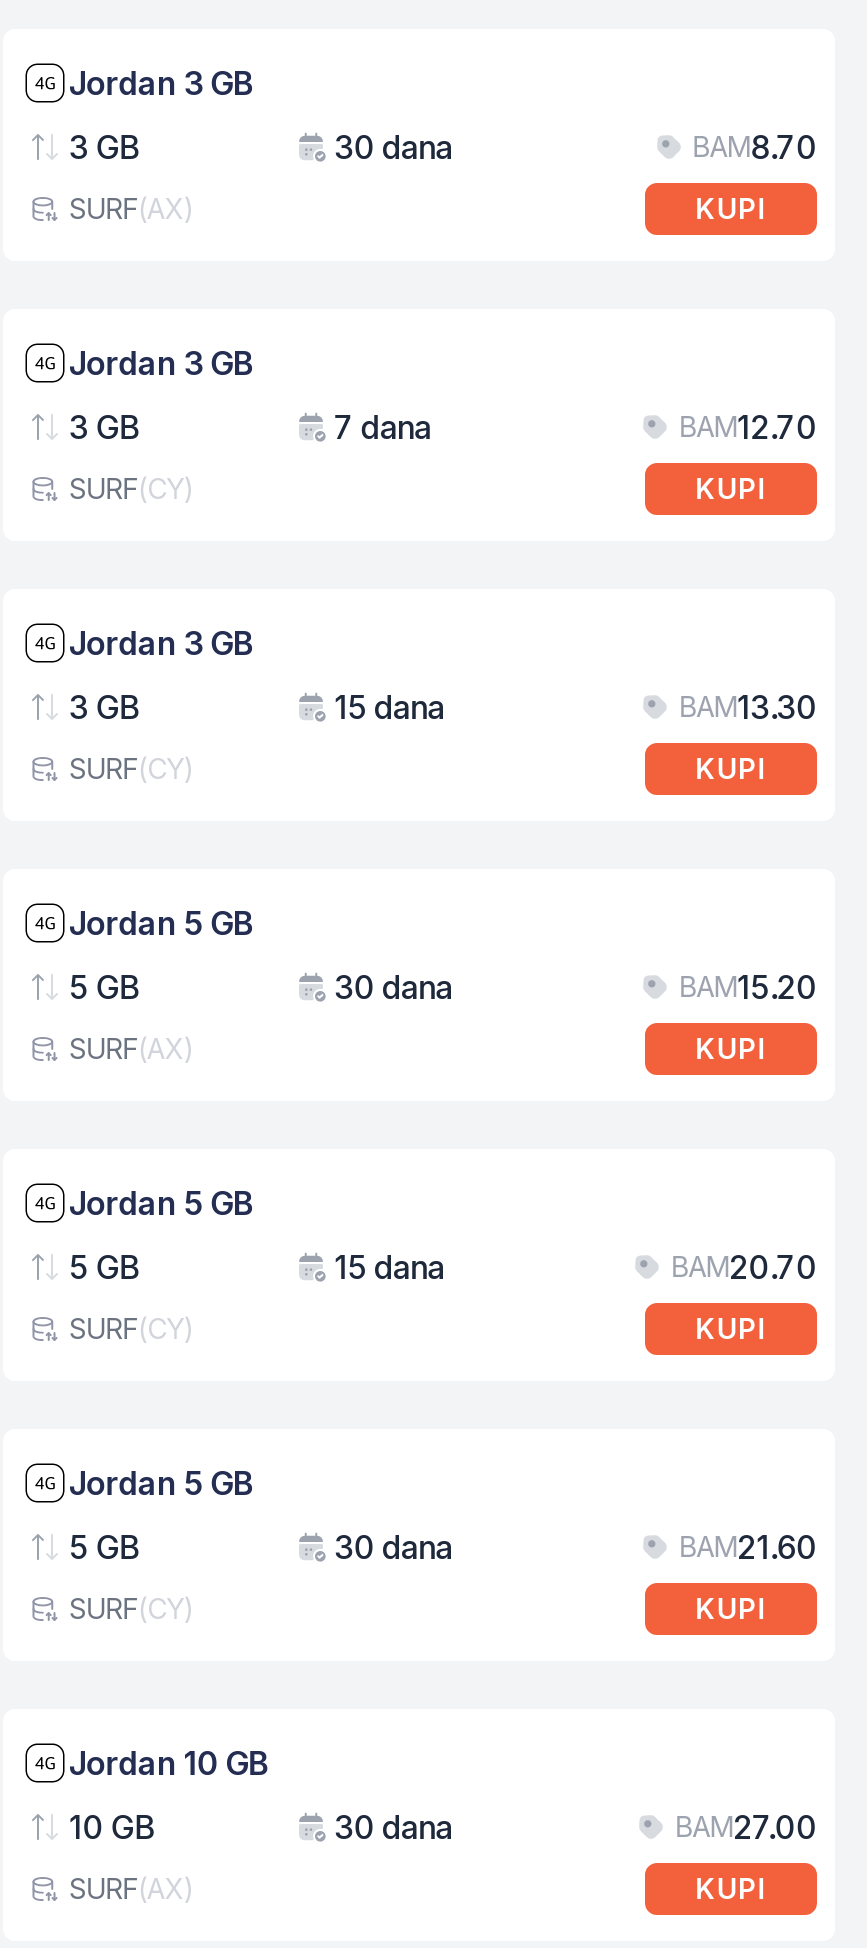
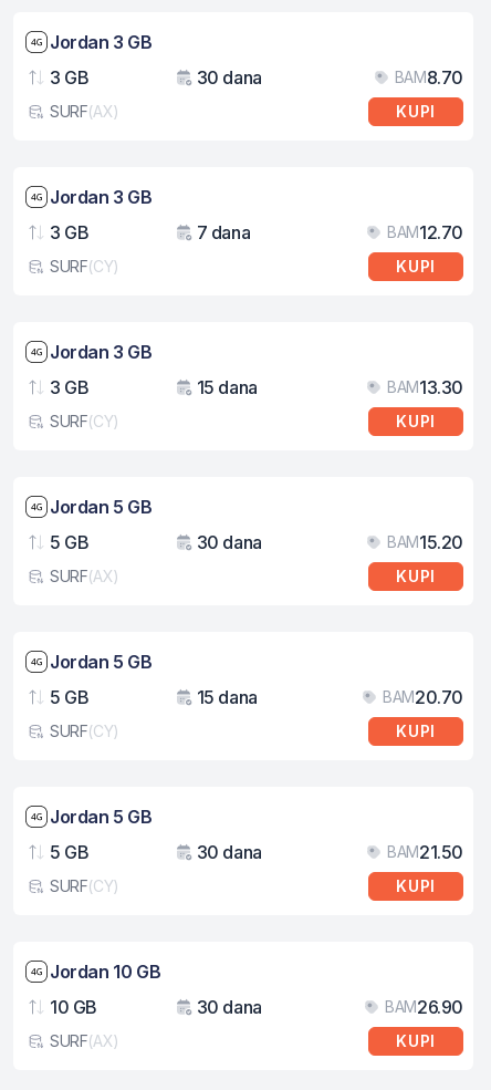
- BAM21.60
+ BAM21.50

- BAM27.00
+ BAM26.90
